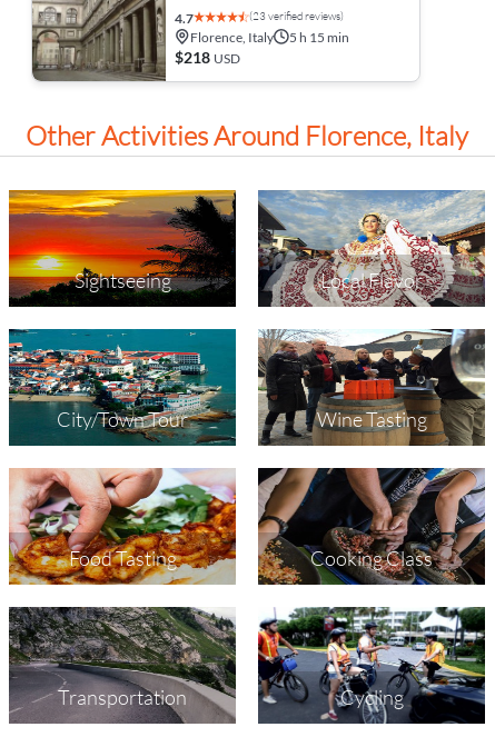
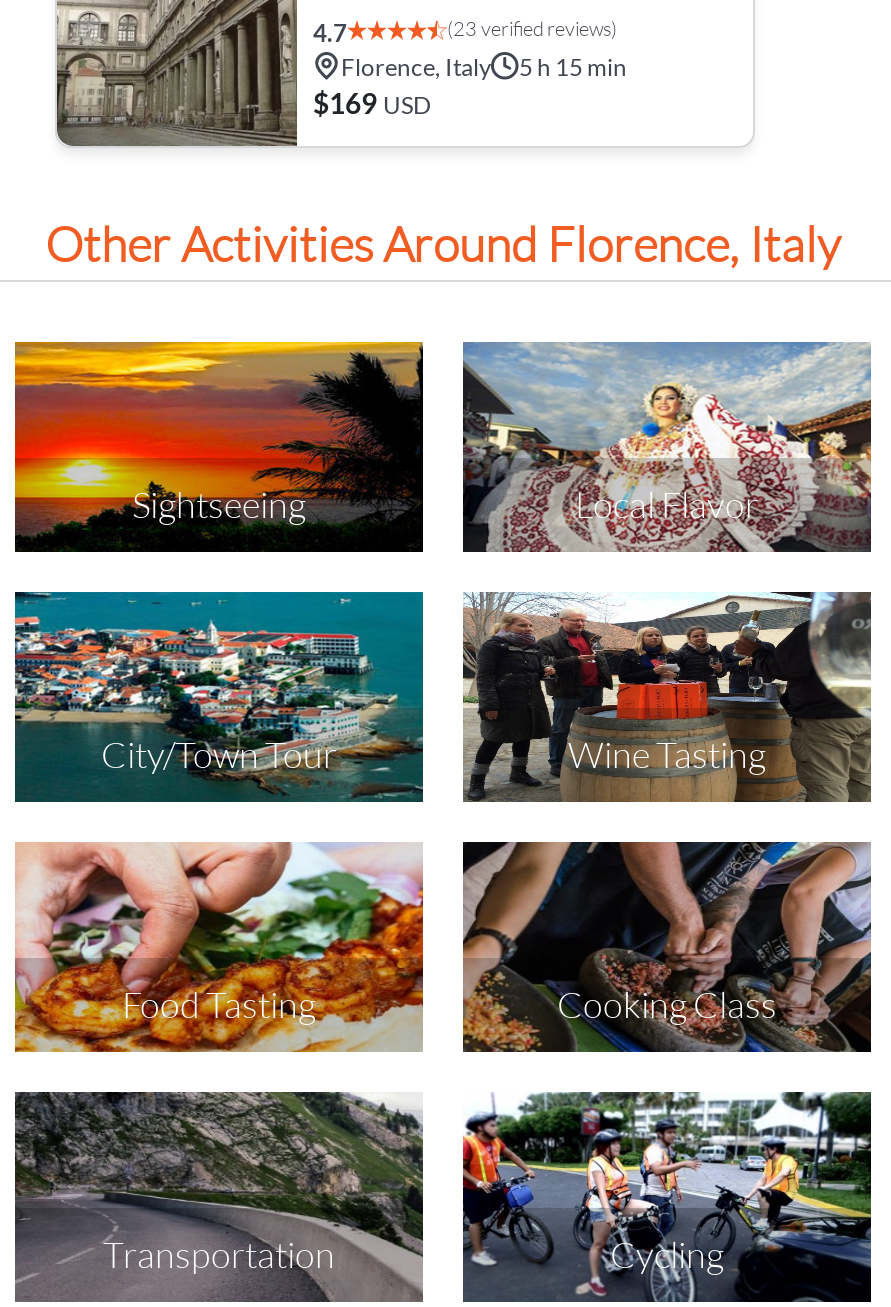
- $218 USD
+ $169 USD
